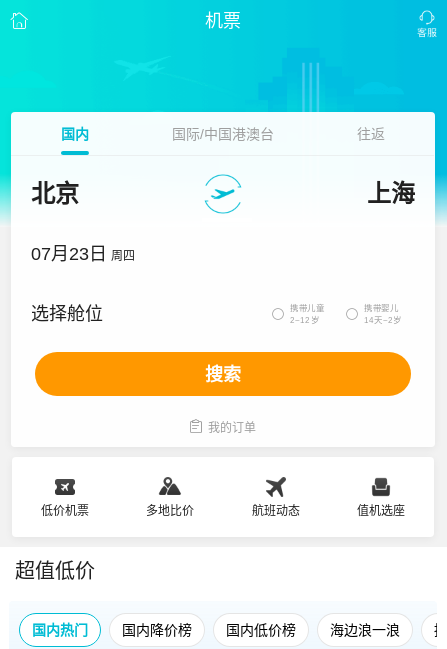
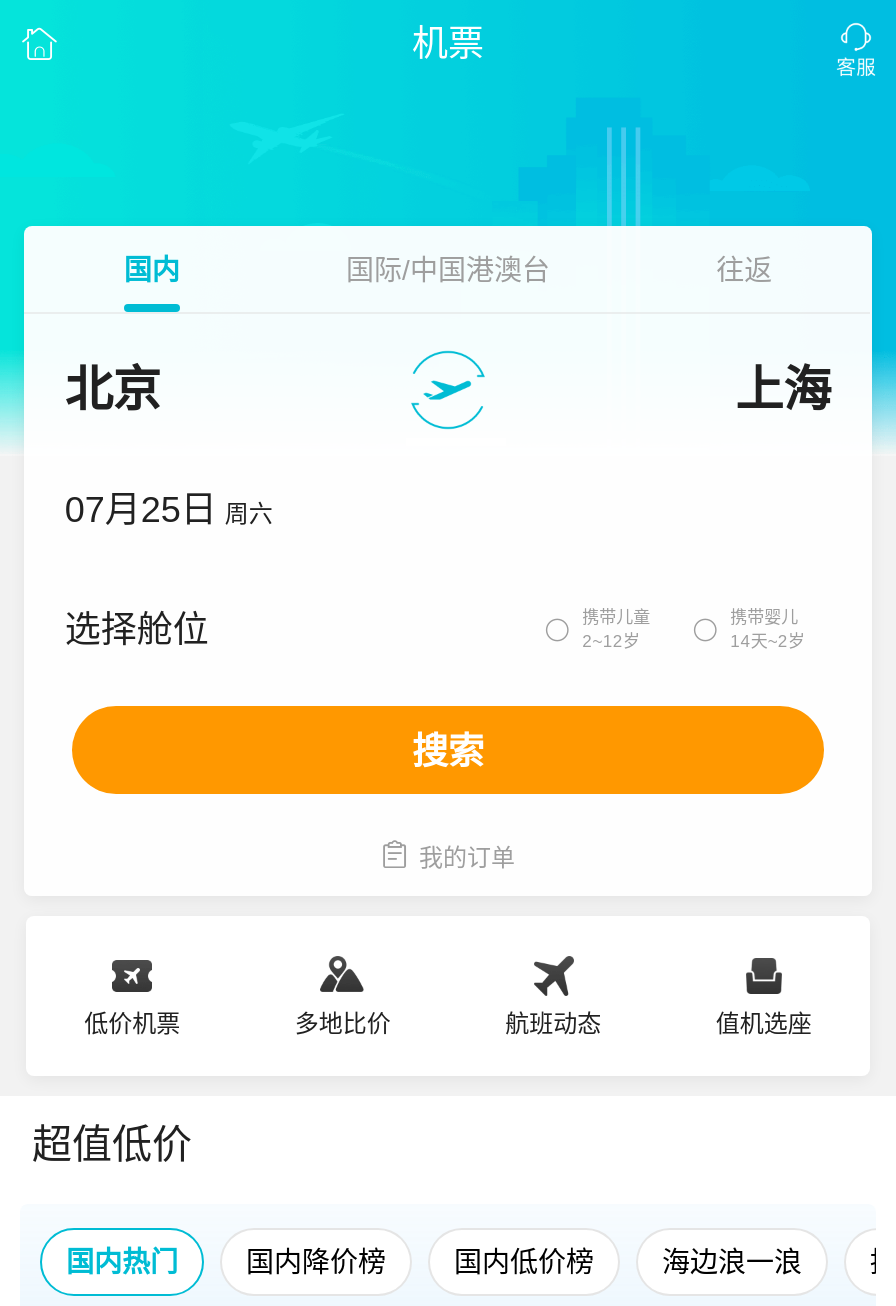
- 07月23日 周四
+ 07月25日 周六
